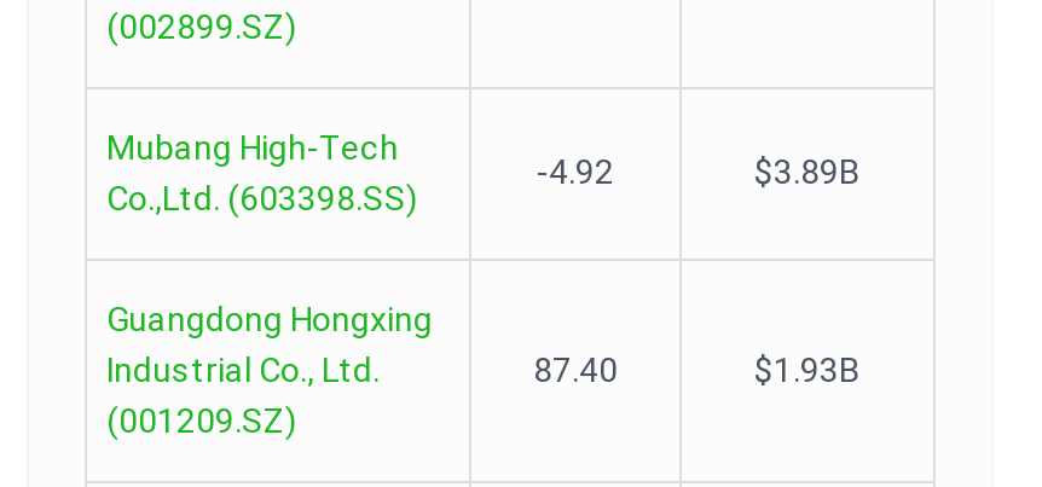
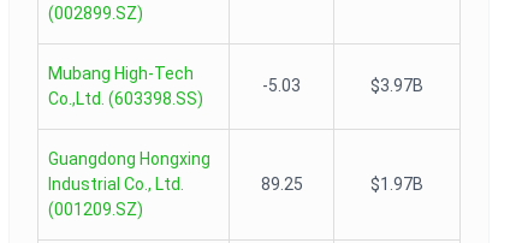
- -4.92
- $3.89B
+ -5.03
+ $3.97B

- 87.40
- $1.93B
+ 89.25
+ $1.97B
